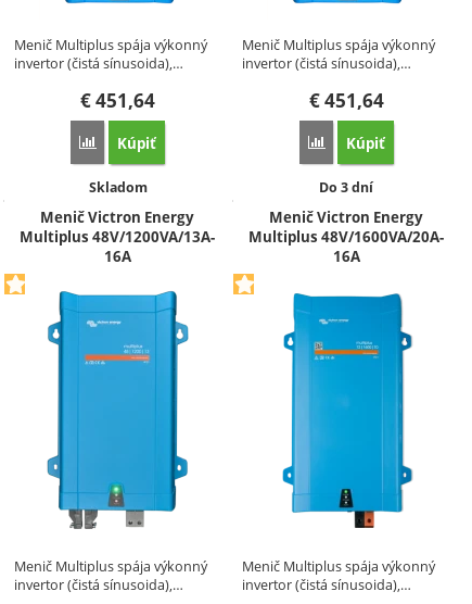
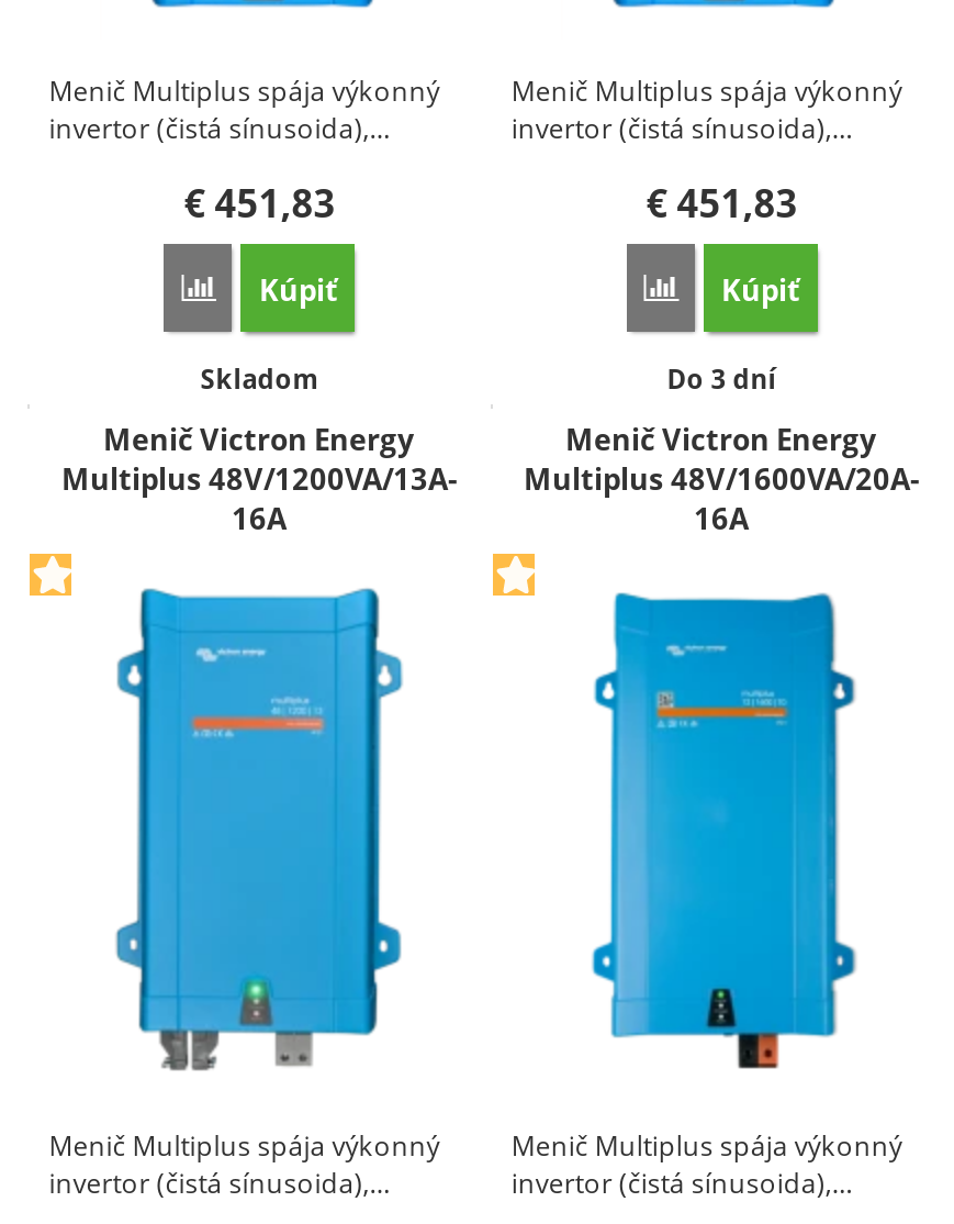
- €451,64
+ €451,83

- €451,64
+ €451,83
